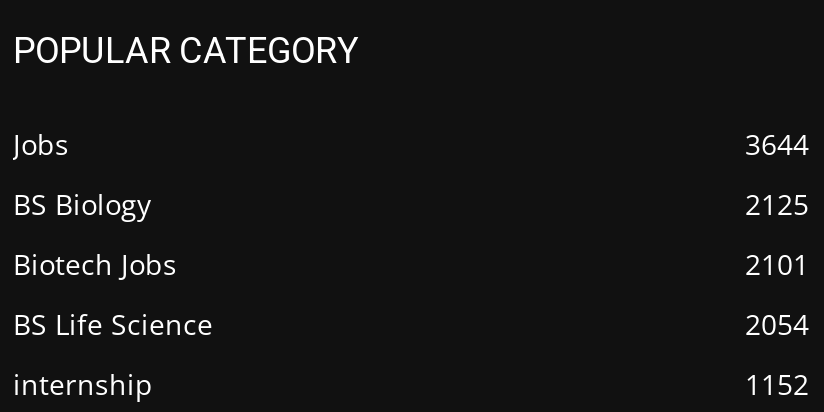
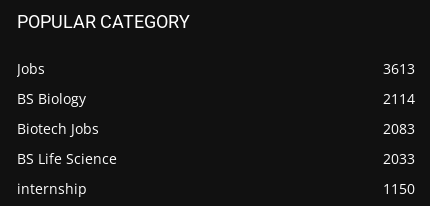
- 3644
+ 3613

- 2125
+ 2114

- 2101
+ 2083

- 2054
+ 2033

- 1152
+ 1150
